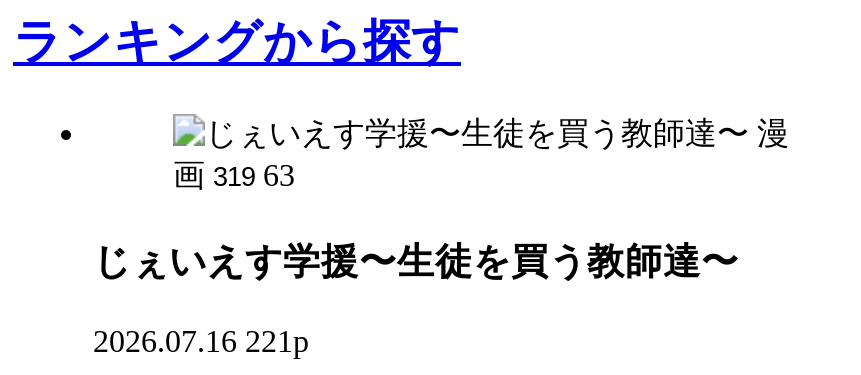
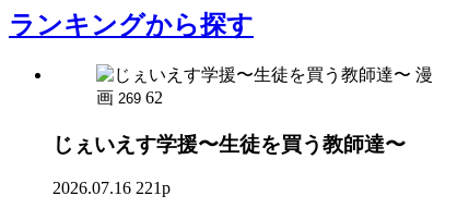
- 画 319 63
+ 画 269 62
